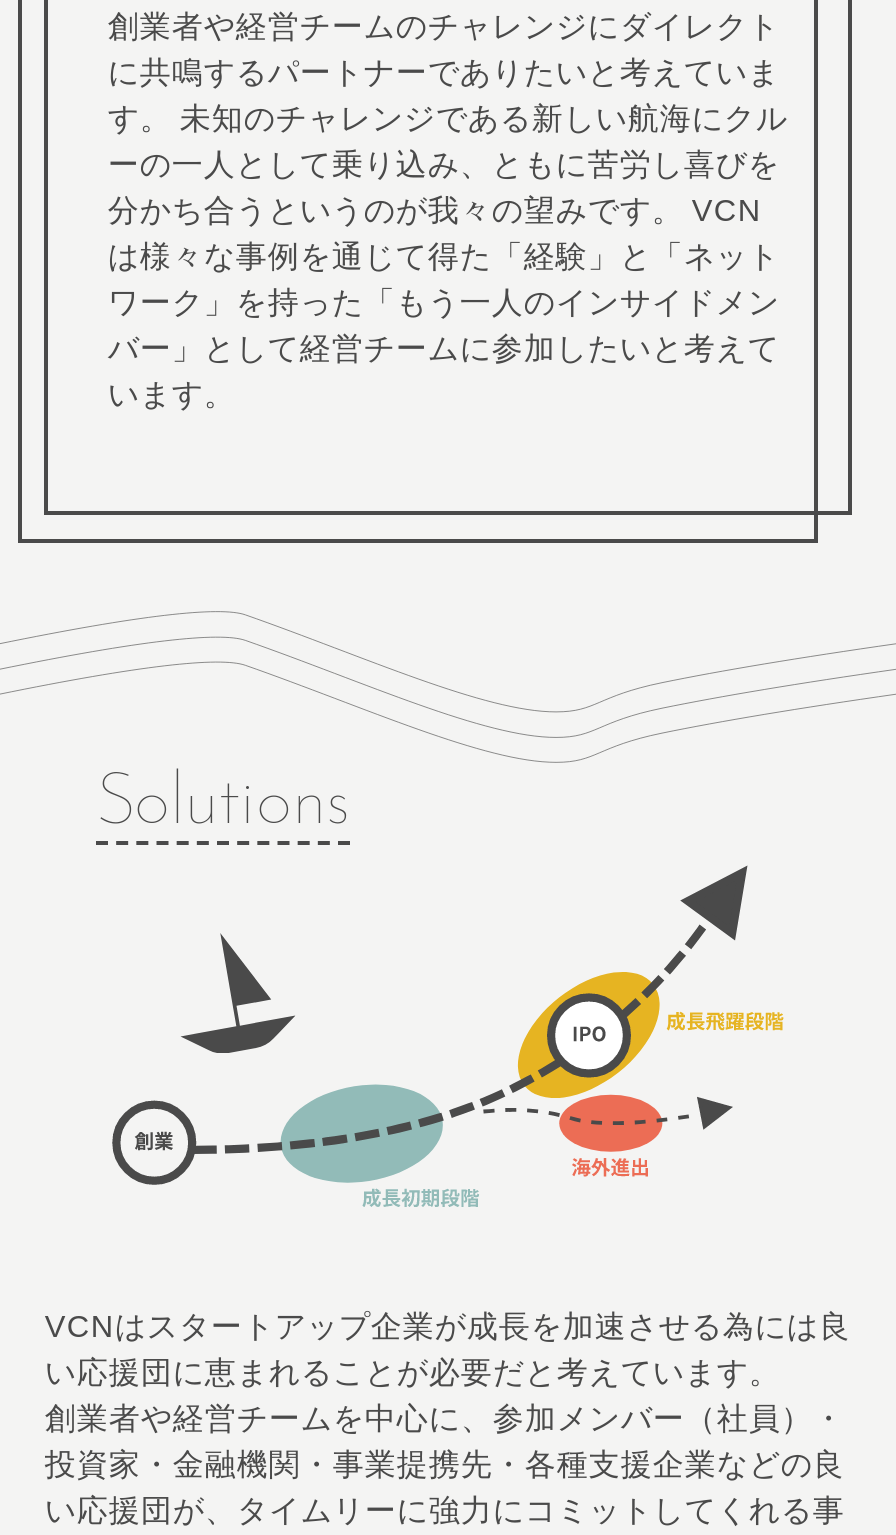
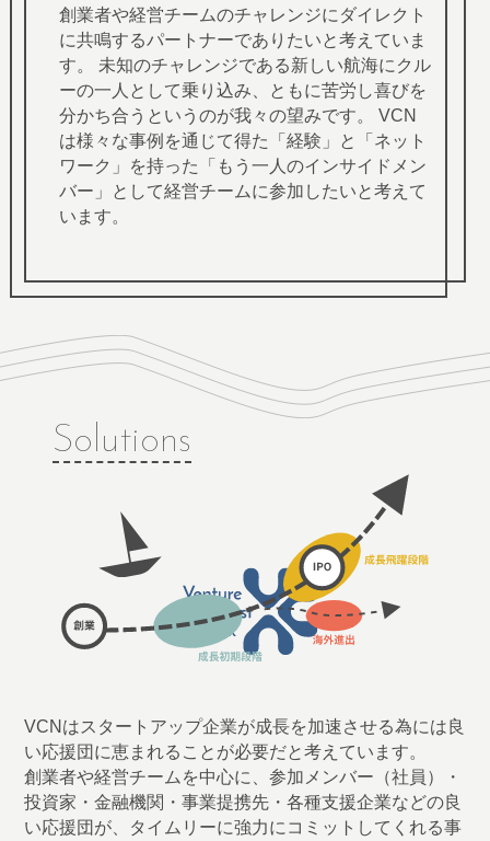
- [image]
+ [image]
